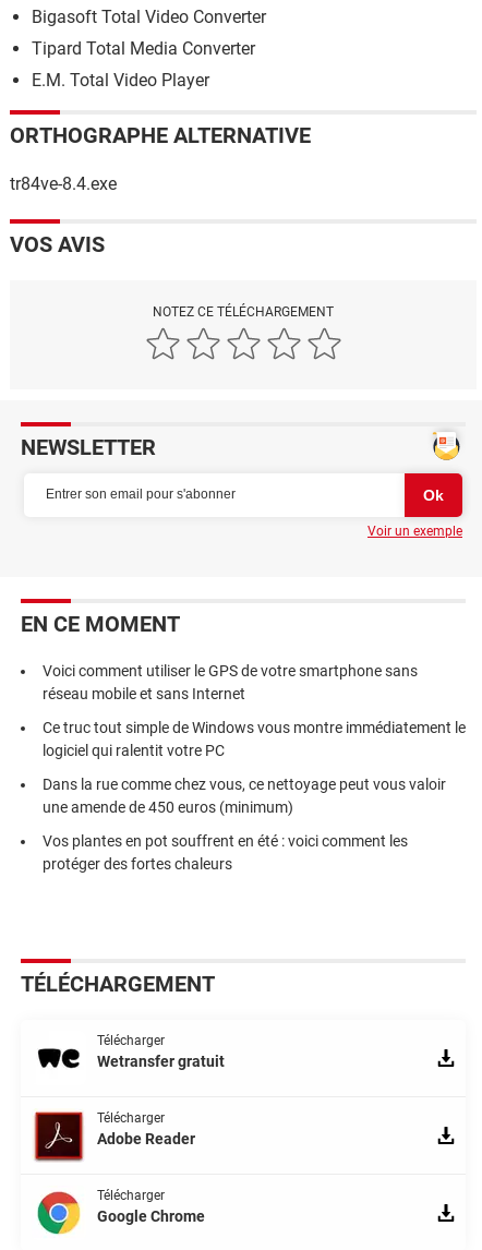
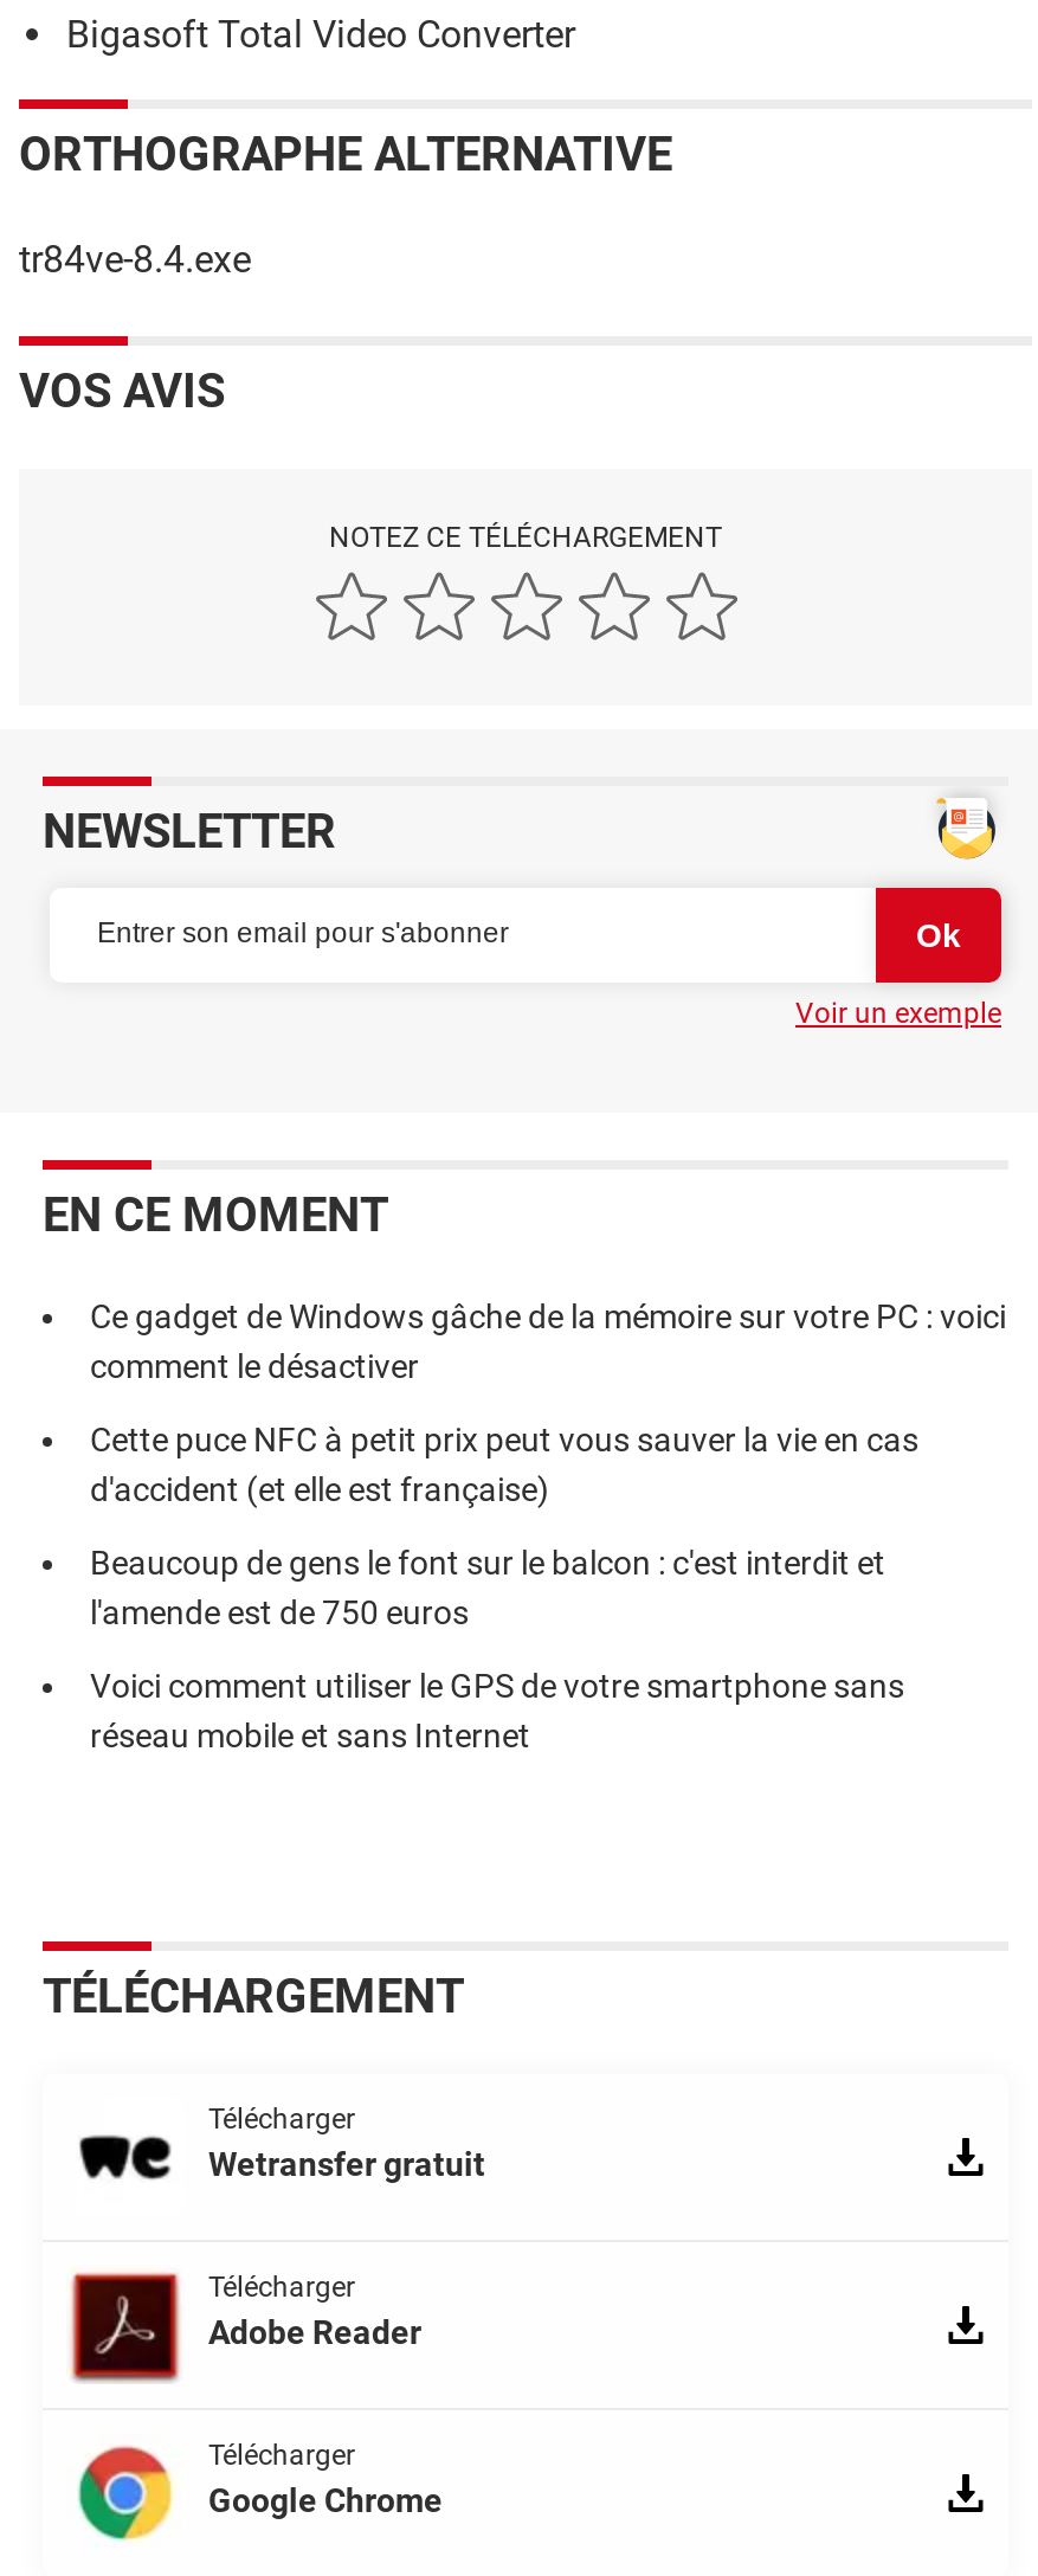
- Tipard Total Media Converter
- E.M. Total Video Player

+ Ce gadget de Windows gâche de la mémoire sur votre PC : voici
+ comment le désactiver
+ Cette puce NFC à petit prix peut vous sauver la vie en cas
+ d'accident (et elle est française)
+ Beaucoup de gens le font sur le balcon : c'est interdit et
+ l'amende est de 750 euros

moved down: Voici comment utiliser le GPS de votre smartphone sans | réseau mobile et sans Internet

- Ce truc tout simple de Windows vous montre immédiatement le
- logiciel qui ralentit votre PC
- Dans la rue comme chez vous, ce nettoyage peut vous valoir
- une amende de 450 euros (minimum)
- Vos plantes en pot souffrent en été : voici comment les
- protéger des fortes chaleurs
